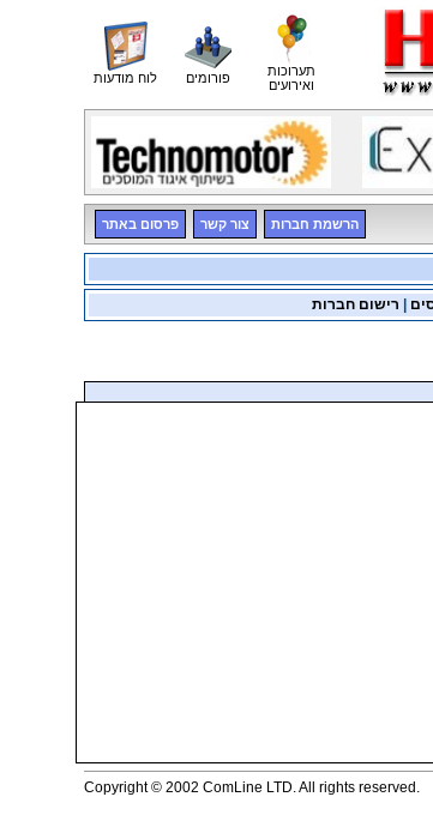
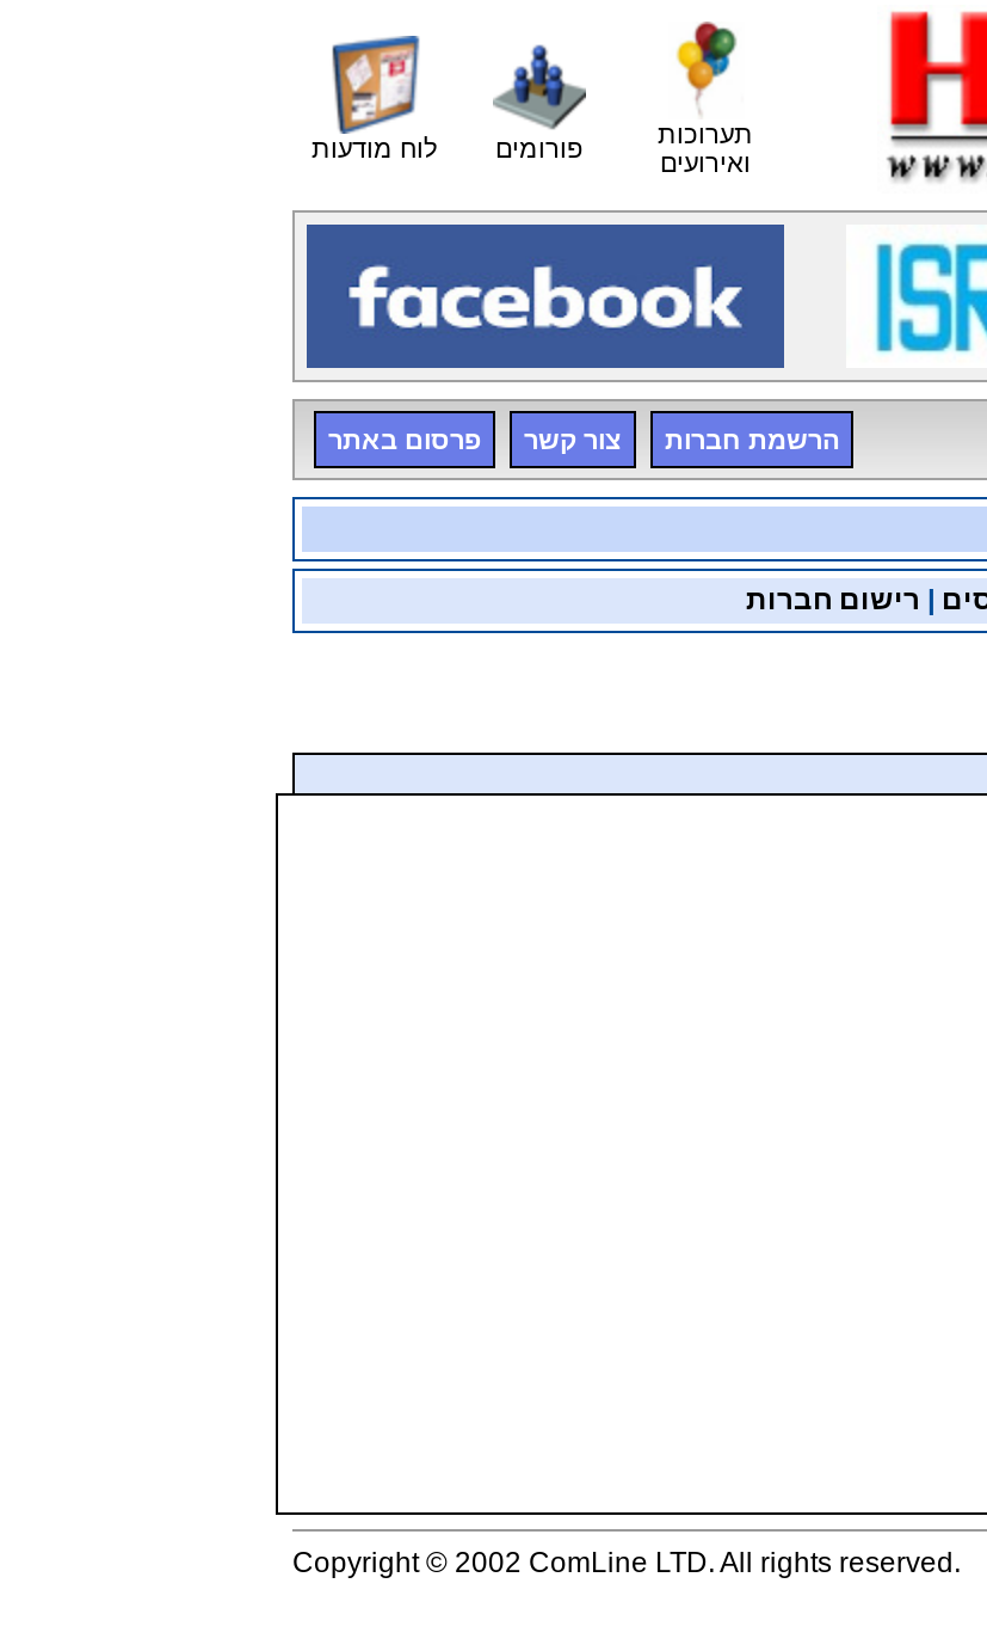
- [image]
+ [image]

- [image]
+ [image]
